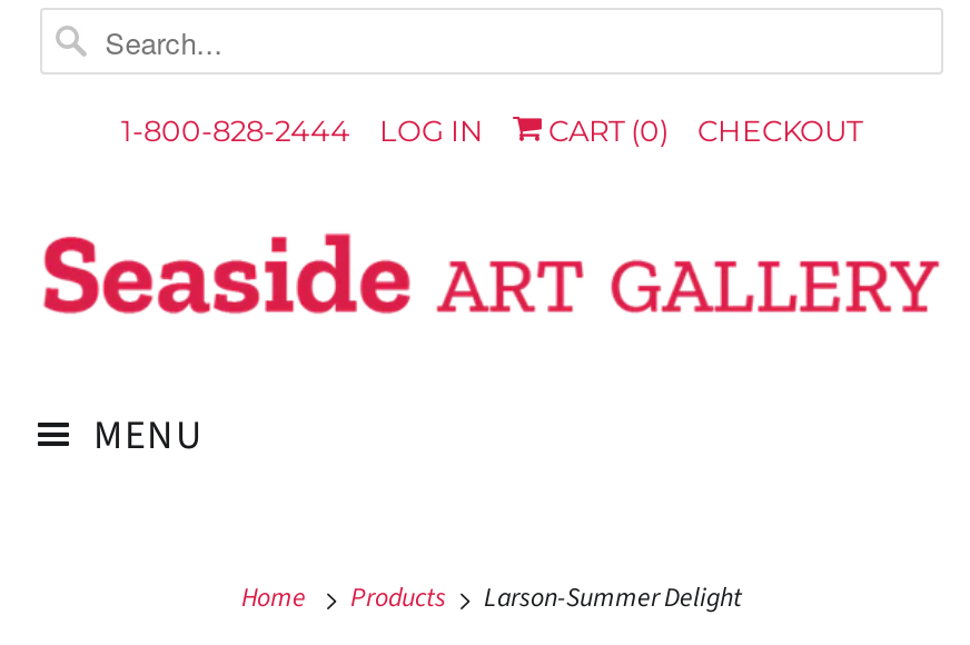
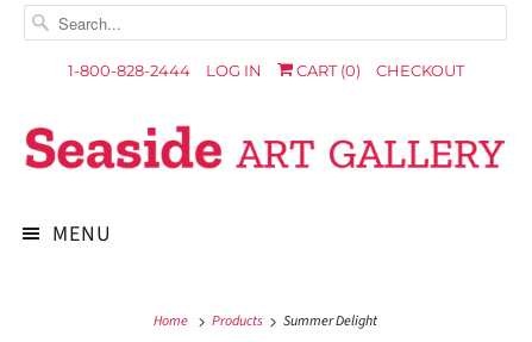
- Larson-Summer Delight
+ Summer Delight
